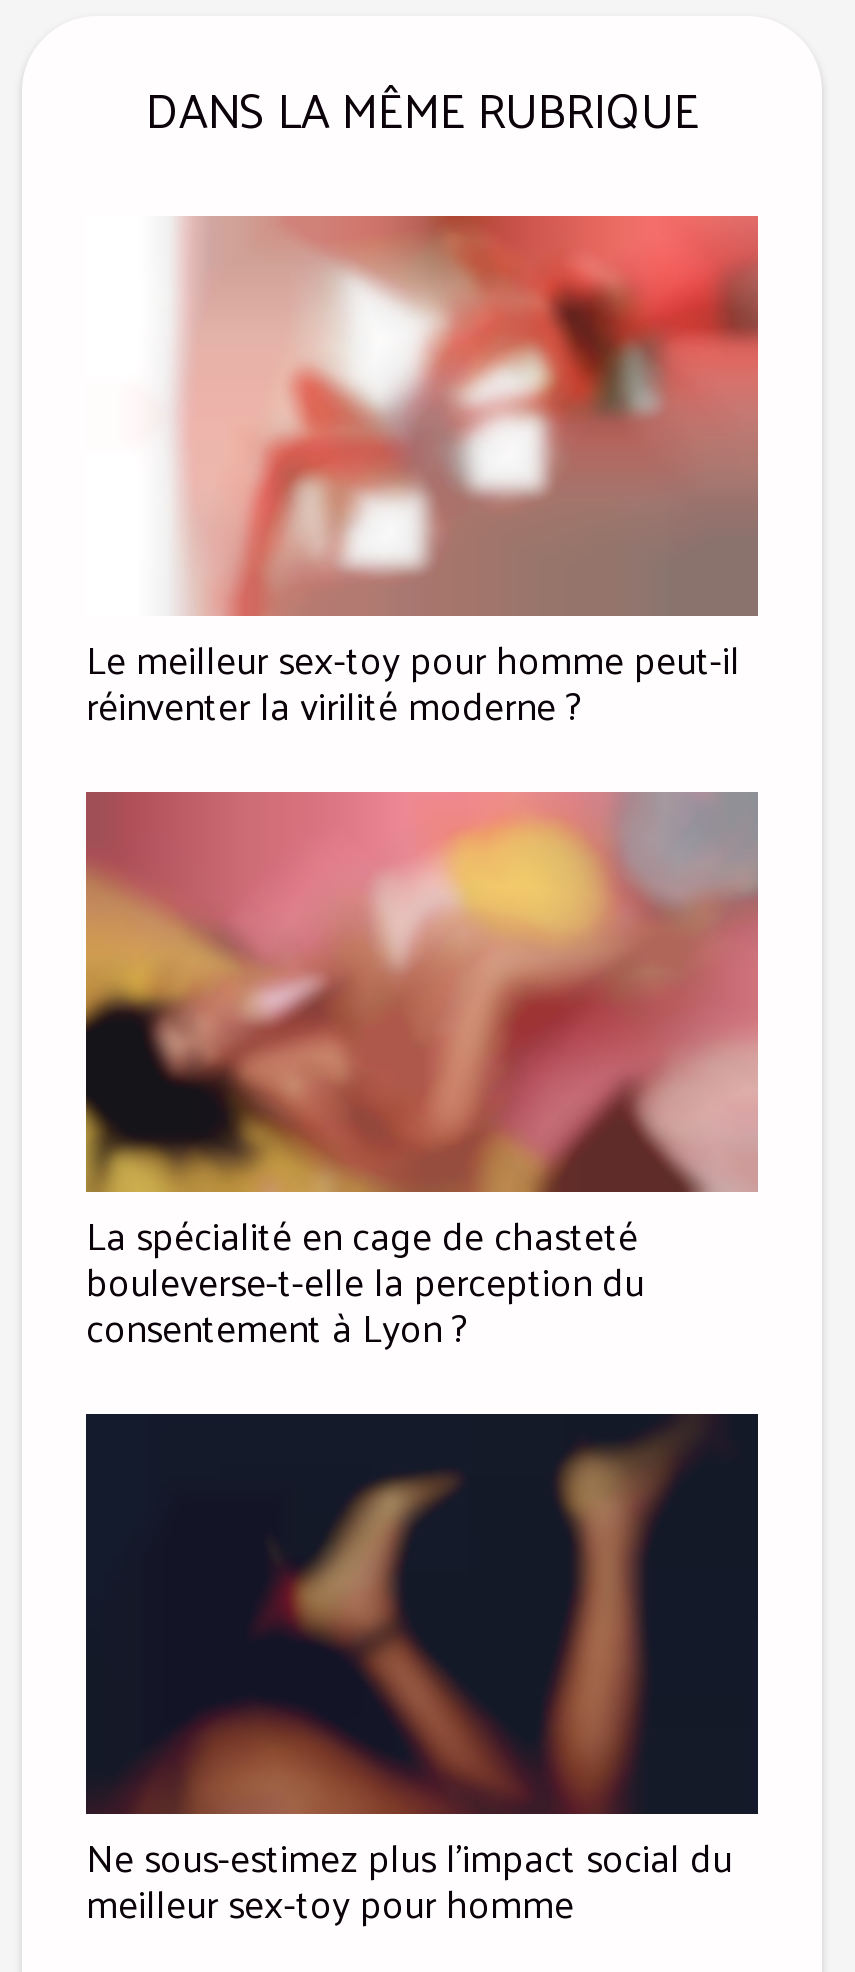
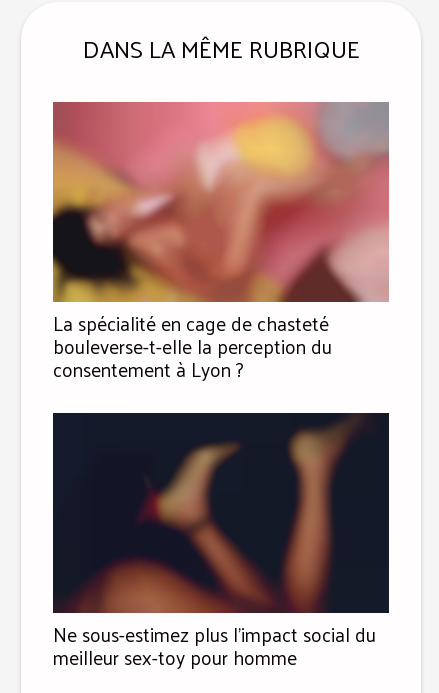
- [image]
- Le meilleur sex-toy pour homme peut-il
- réinventer la virilité moderne ?
